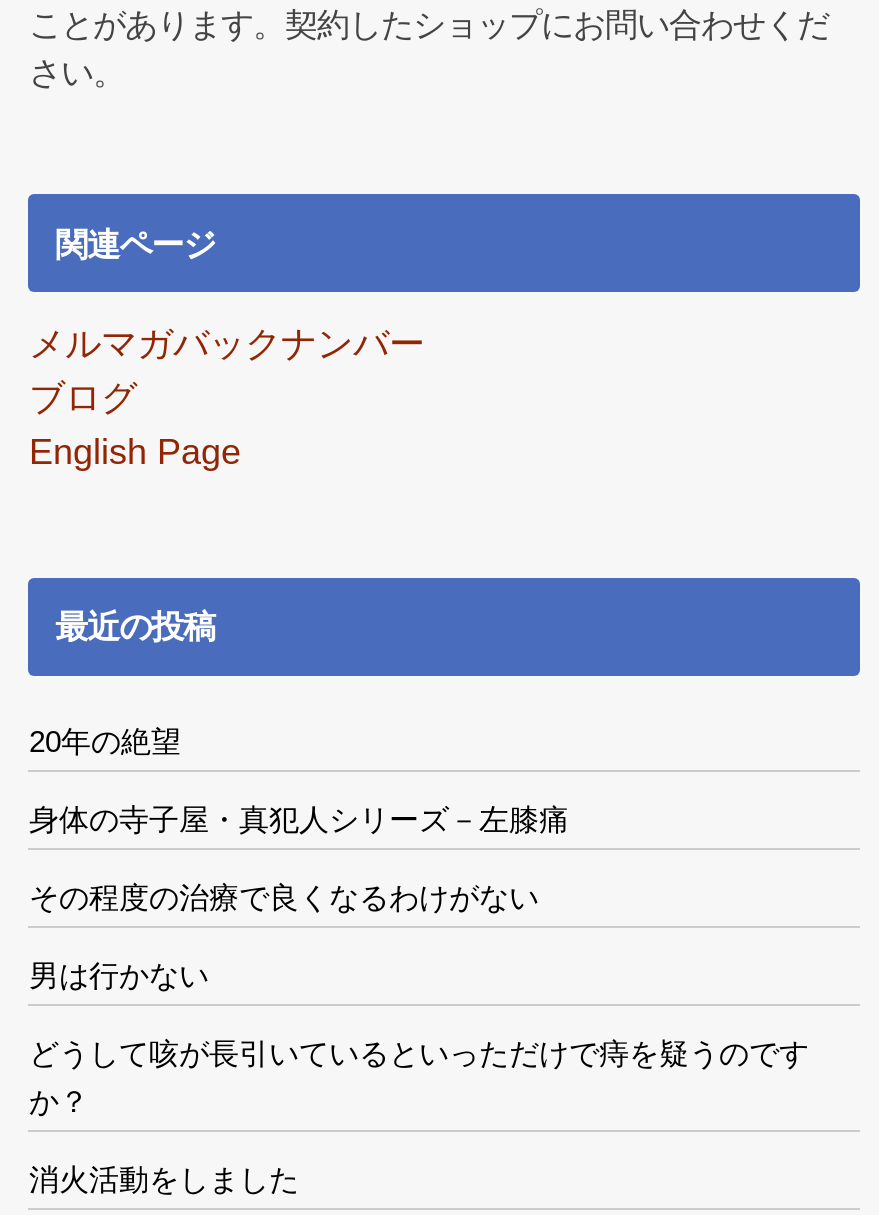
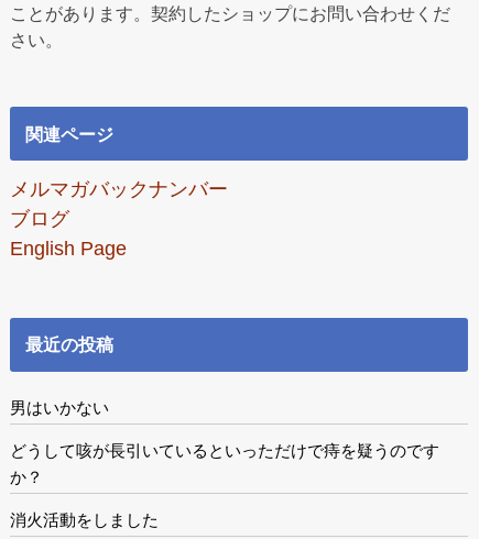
- 20年の絶望
- 身体の寺子屋・真犯人シリーズ－左膝痛
- その程度の治療で良くなるわけがない
- 男は行かない
+ 男はいかない
